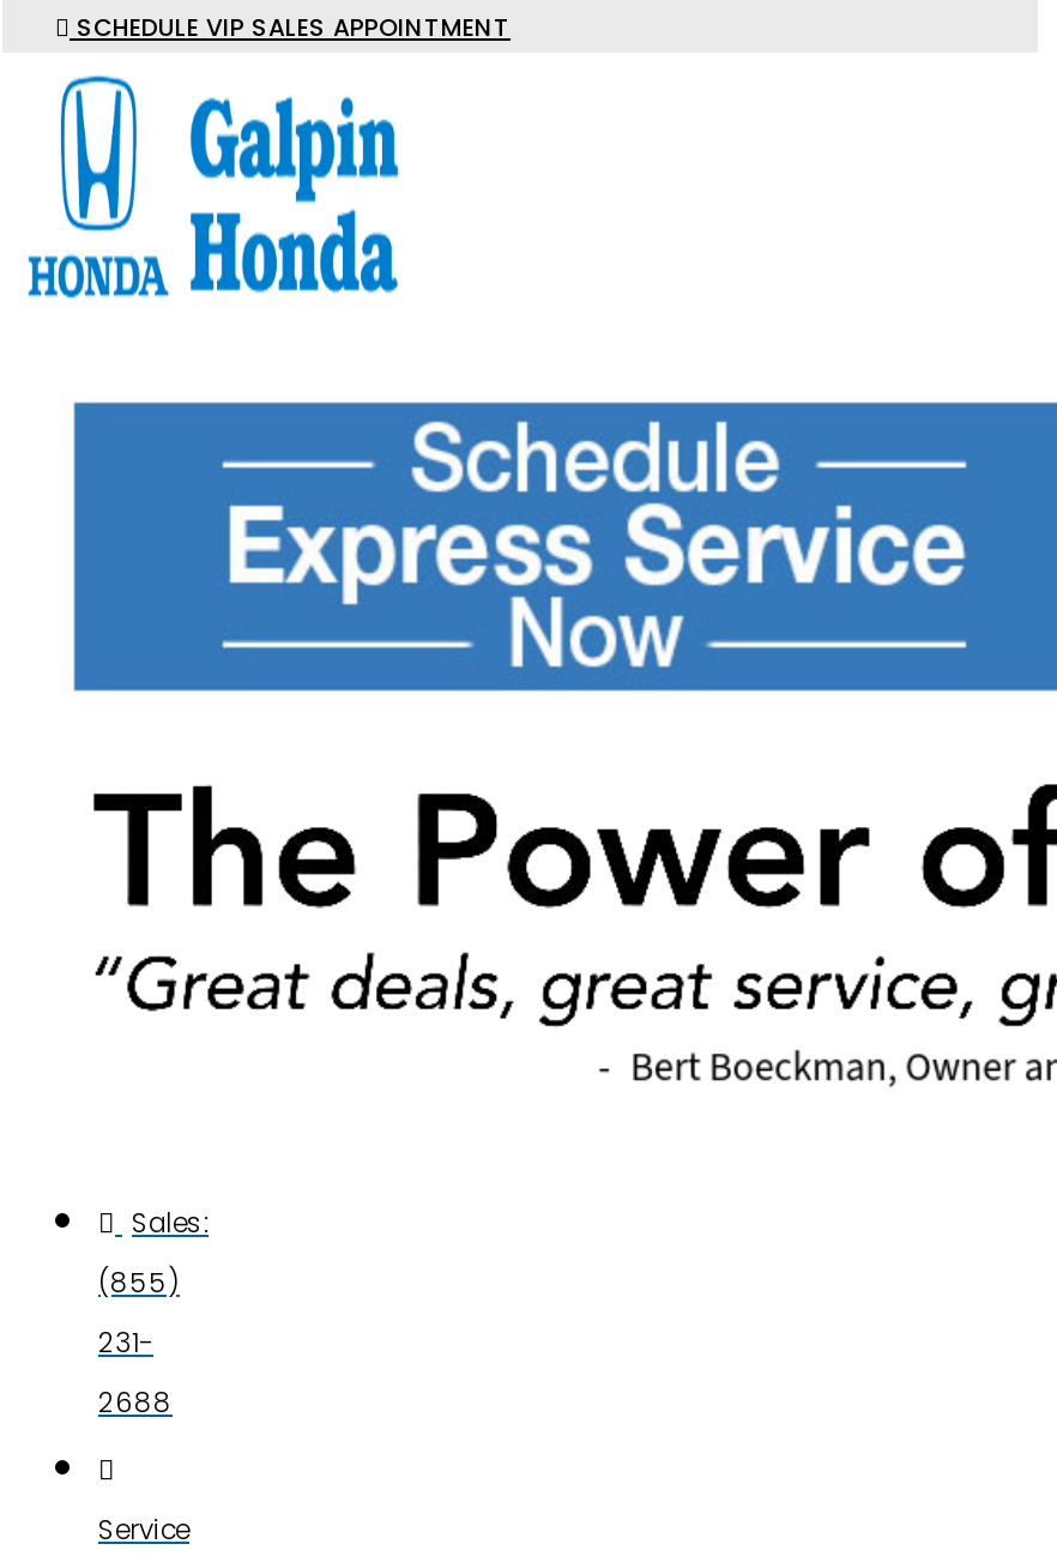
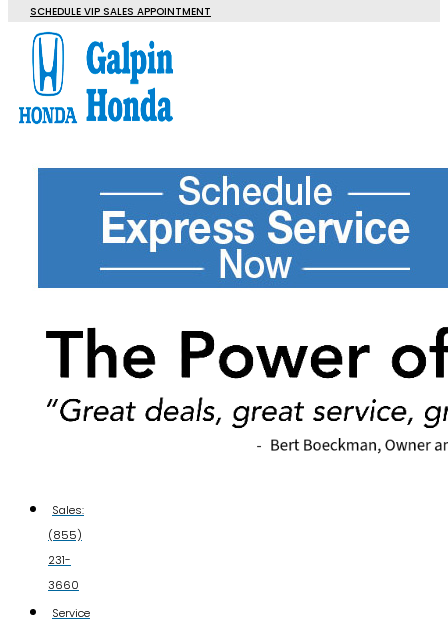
- 2688
+ 3660
